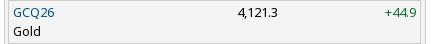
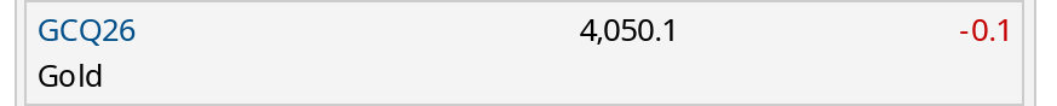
- 4,121.3
+ 4,050.1

- +44.9
+ -0.1
